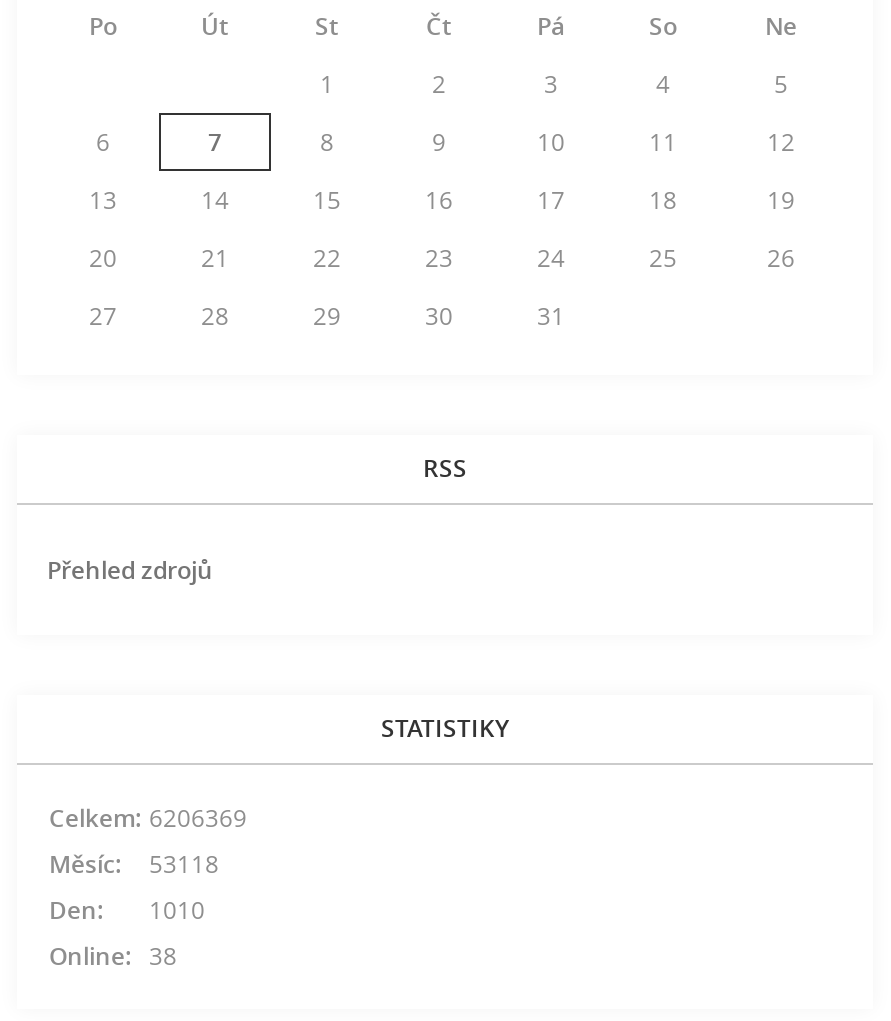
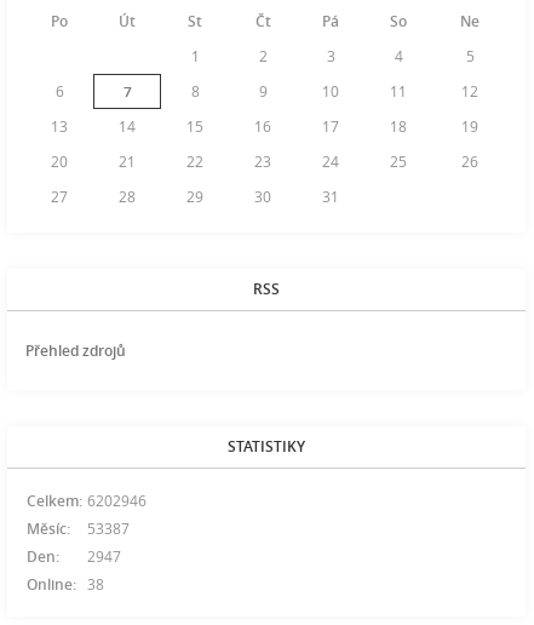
- Celkem: 6206369
+ Celkem: 6202946

- Měsíc: 53118
+ Měsíc: 53387

- Den: 1010
+ Den: 2947
